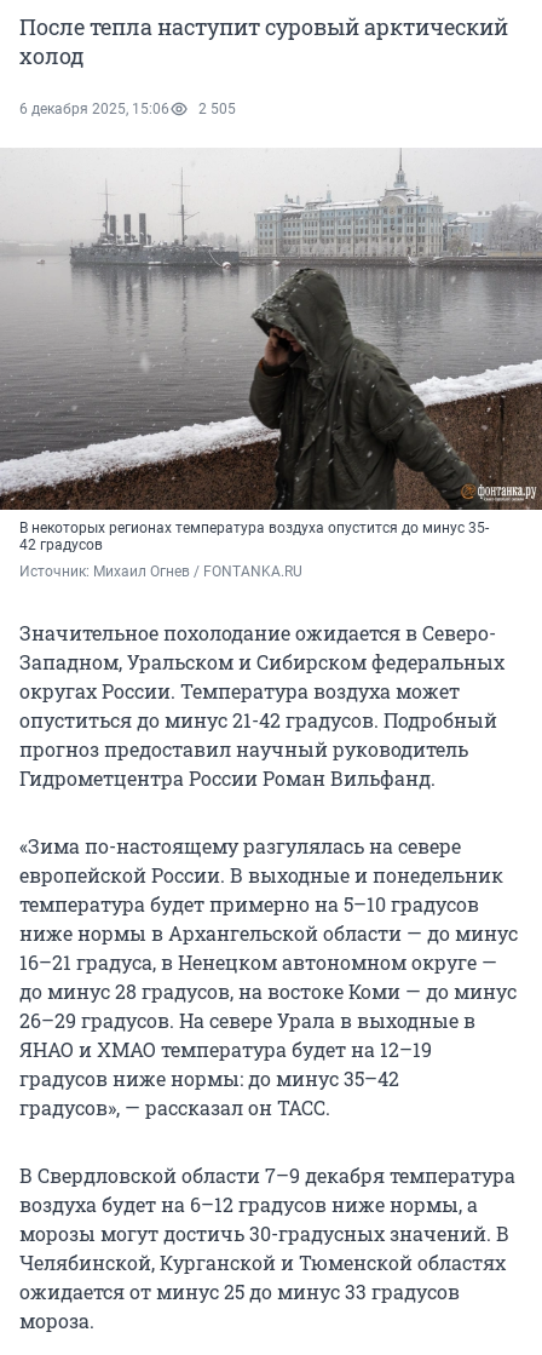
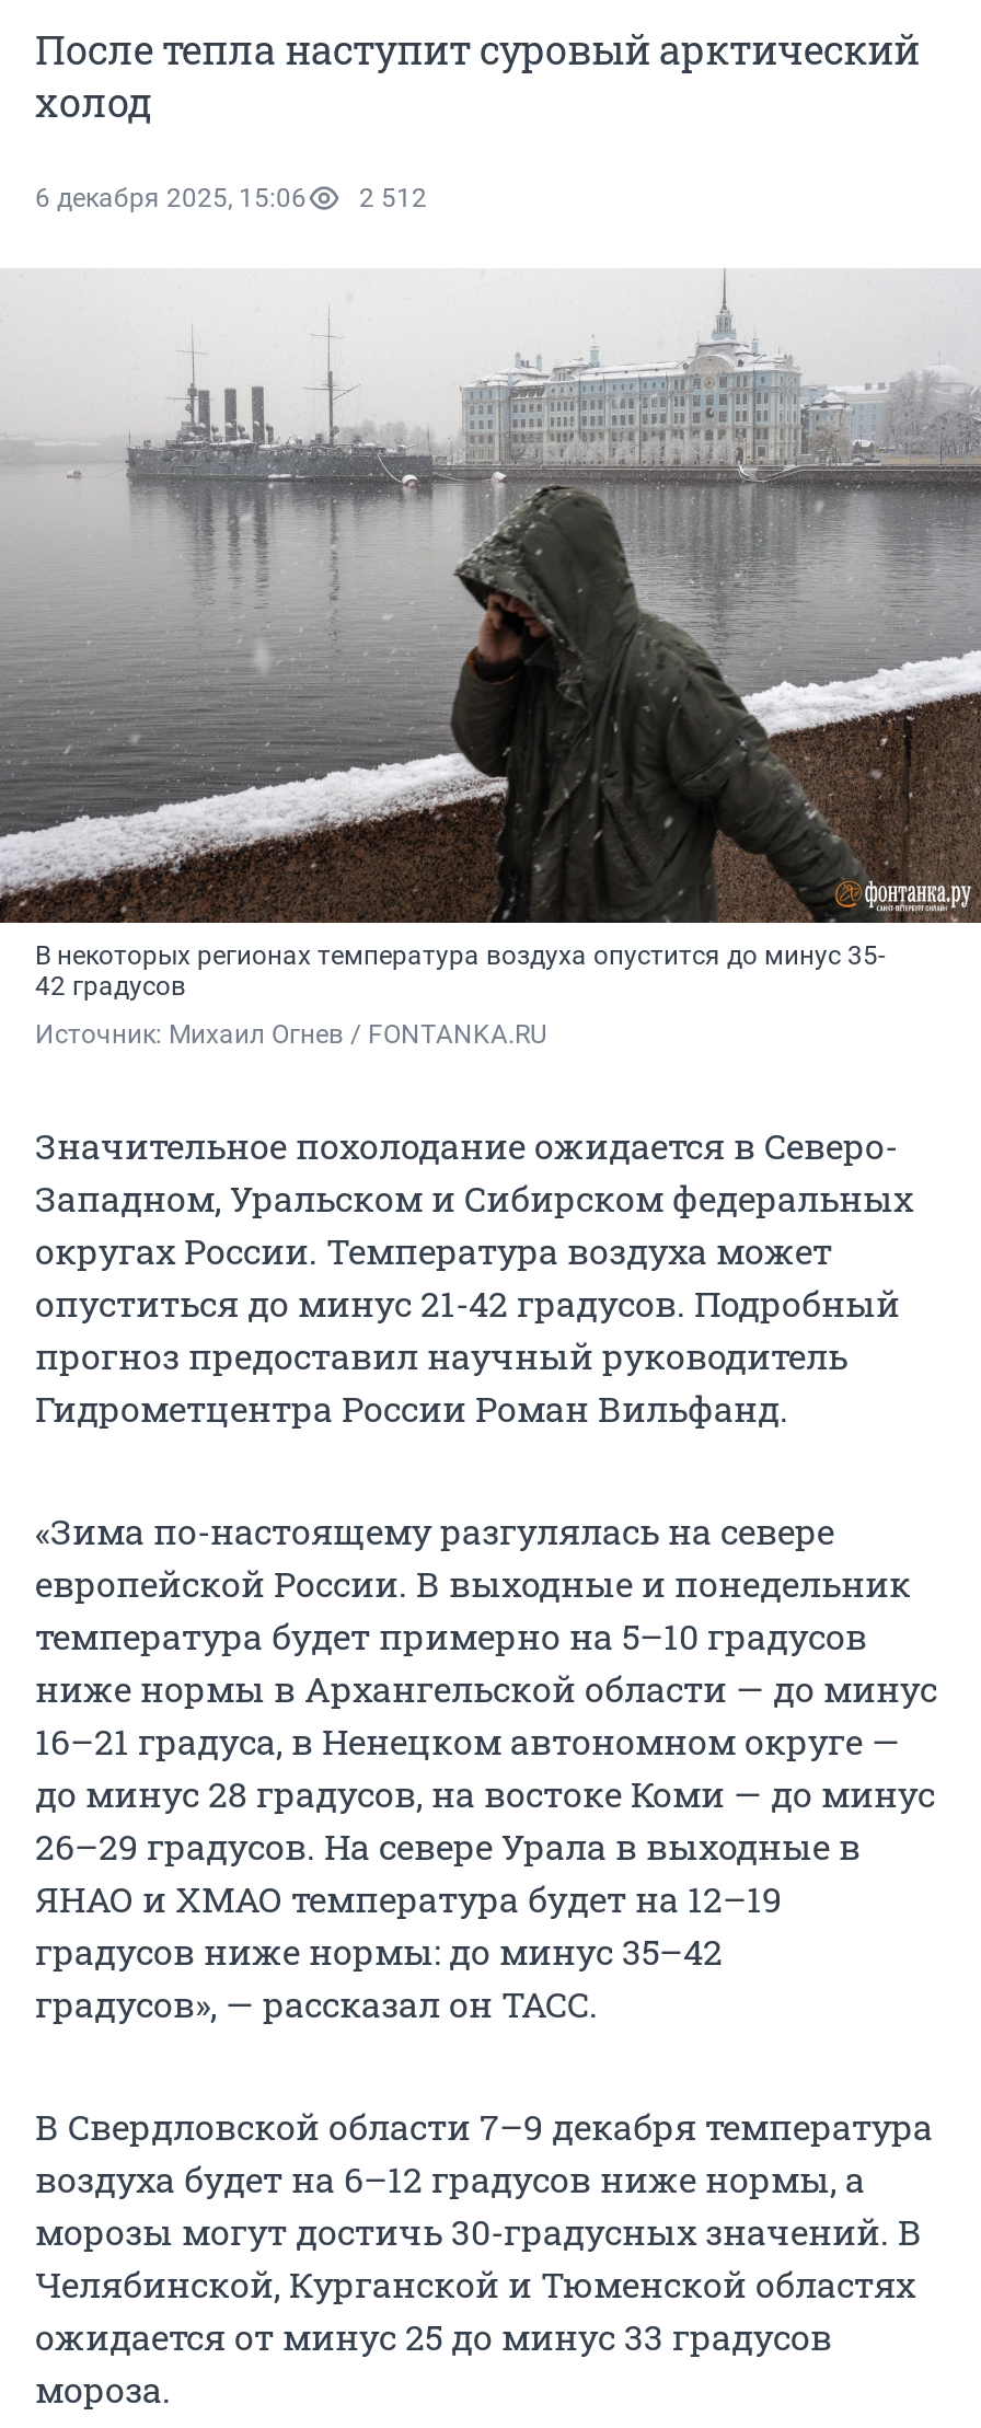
- 6 декабря 2025, 15:06 2 505
+ 6 декабря 2025, 15:06 2 512
